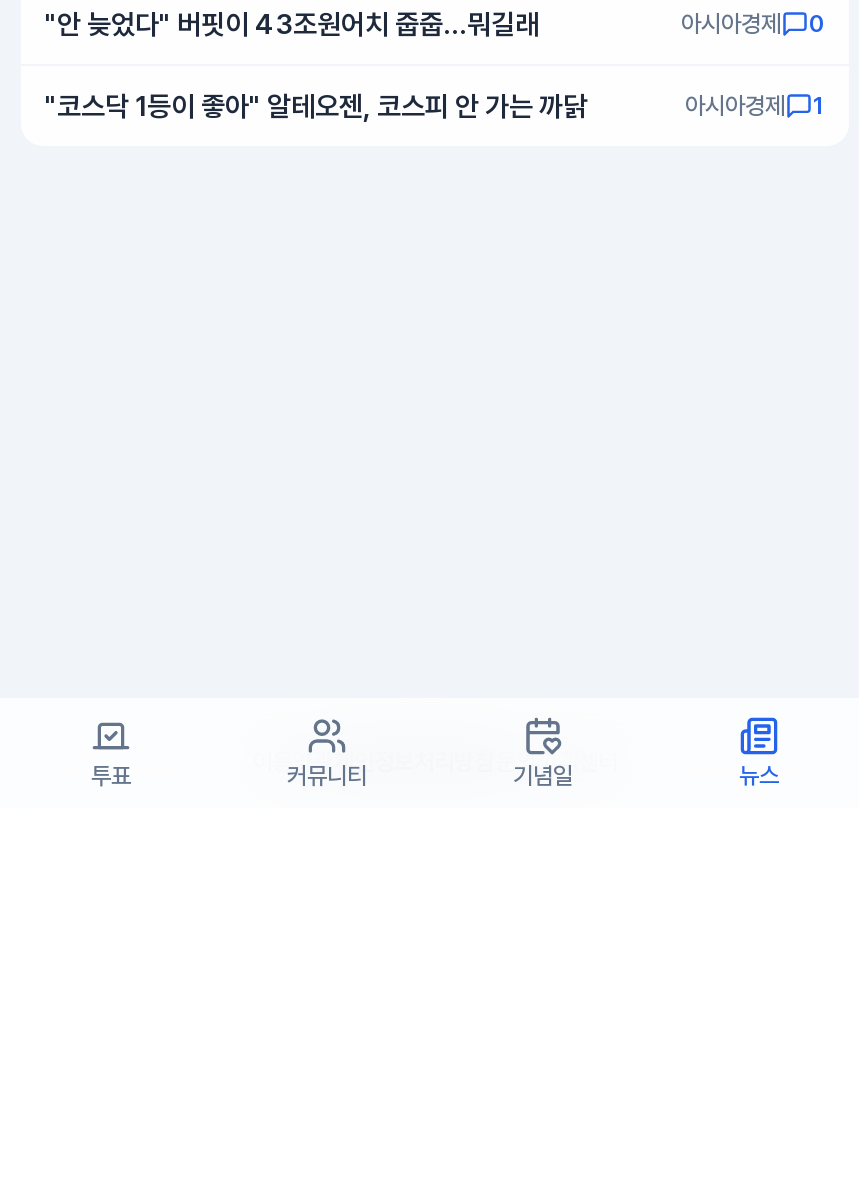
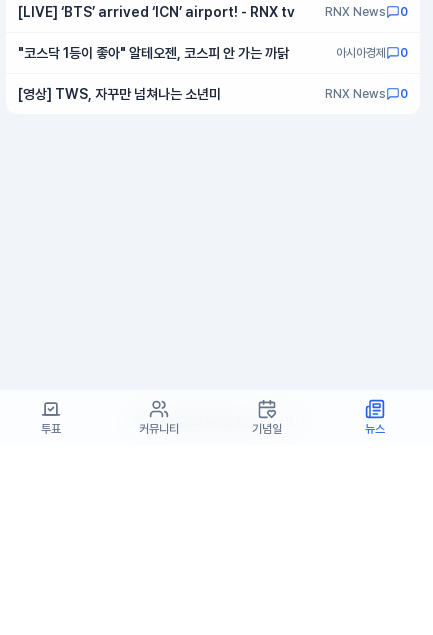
- "안 늦었다" 버핏이 43조원어치 줍줍…뭐길래
- 아시아경제
+ [LIVE] ‘BTS’ arrived ‘ICN’ airport! - RNX tv
+ RNX News

- 1
+ 0
+ [영상] TWS, 자꾸만 넘쳐나는 소년미
+ RNX News
+ 0
